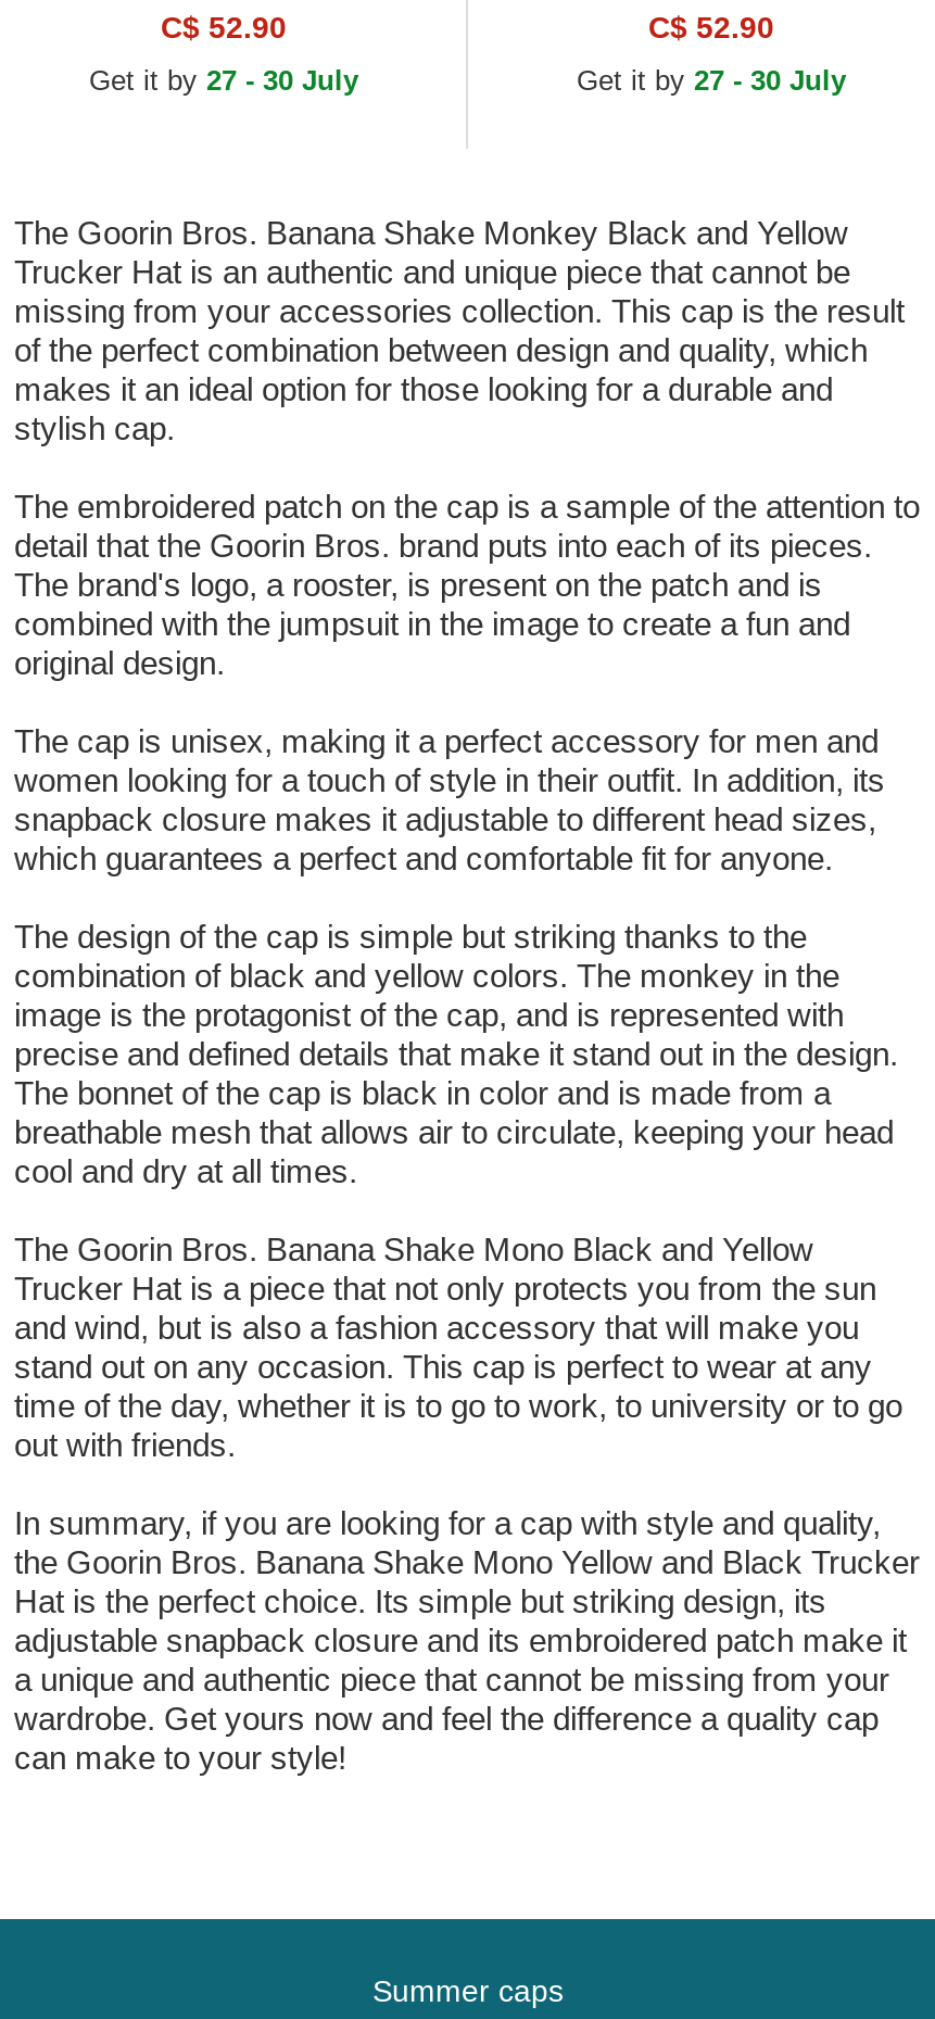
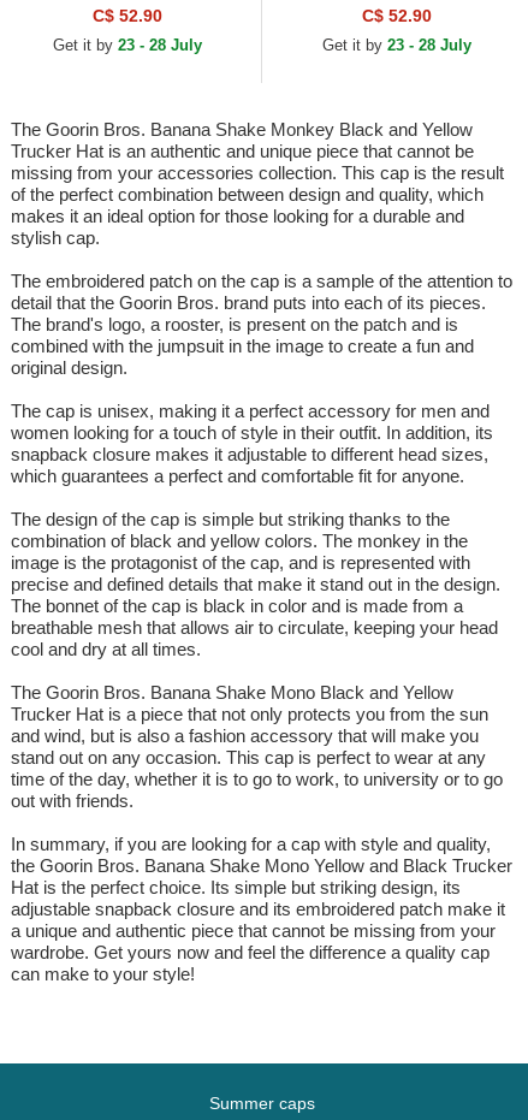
- Get it by 27 - 30 July
+ Get it by 23 - 28 July

- Get it by 27 - 30 July
+ Get it by 23 - 28 July
